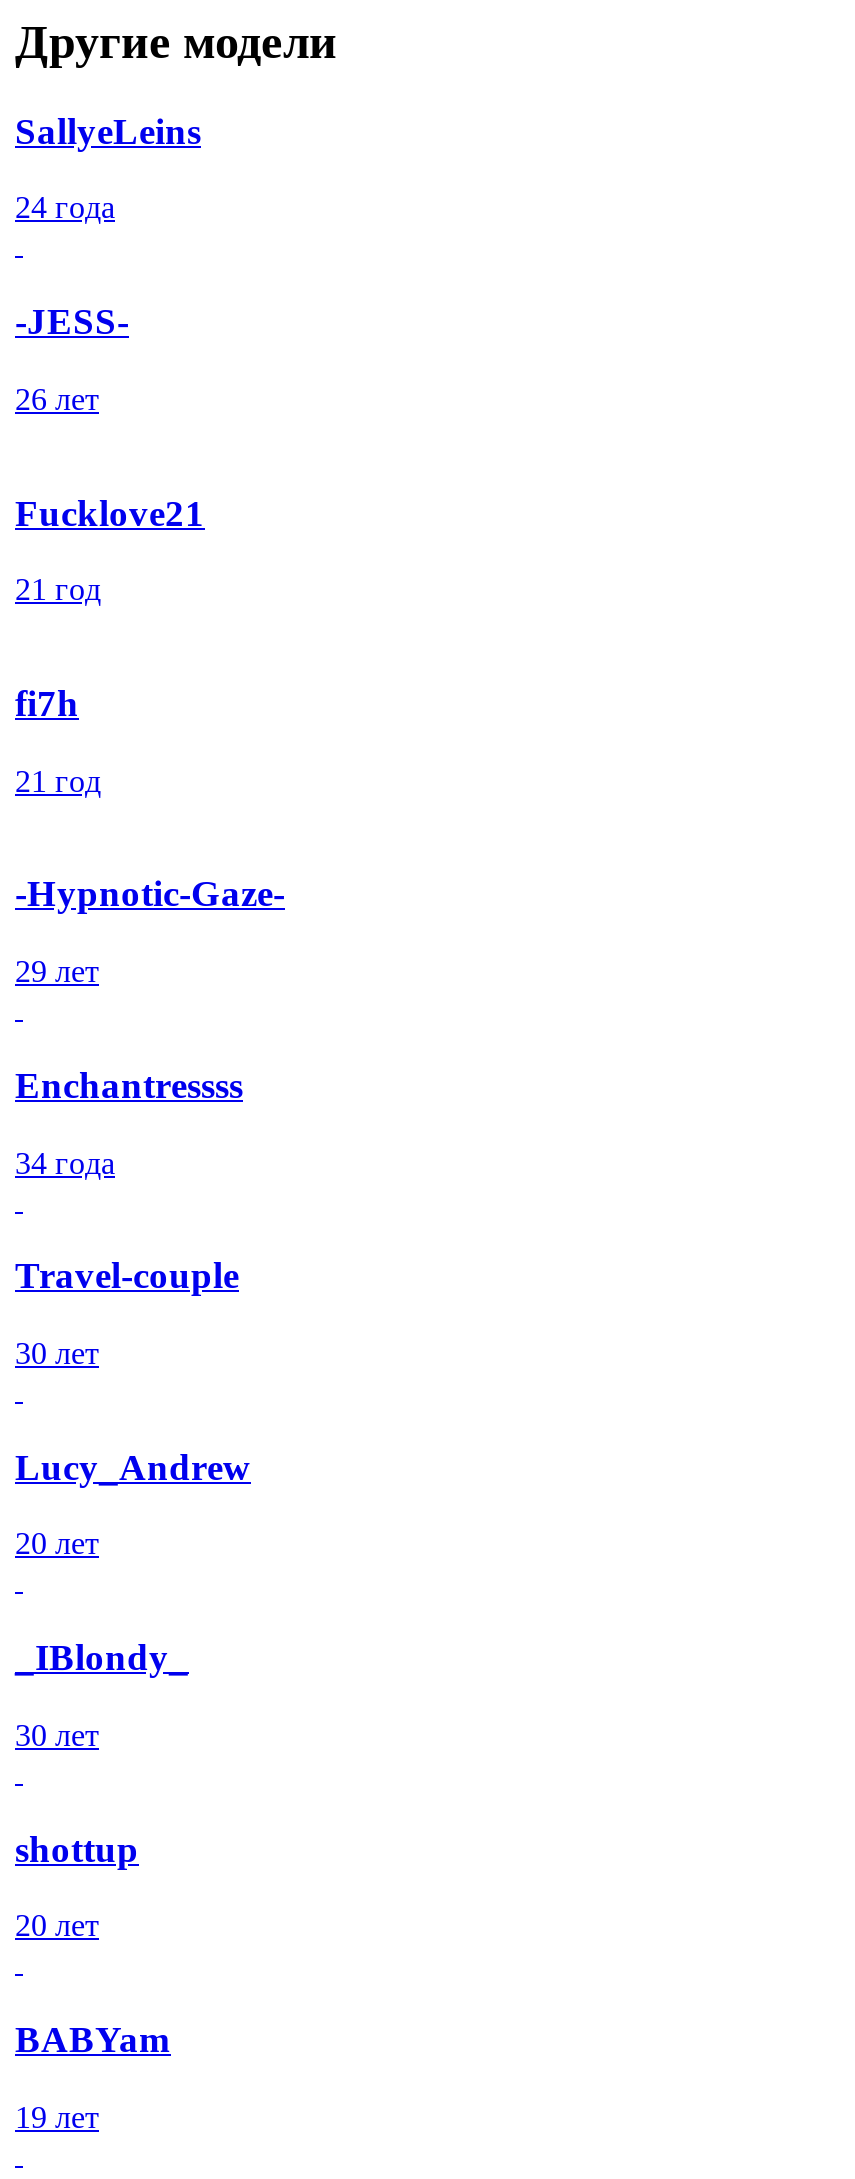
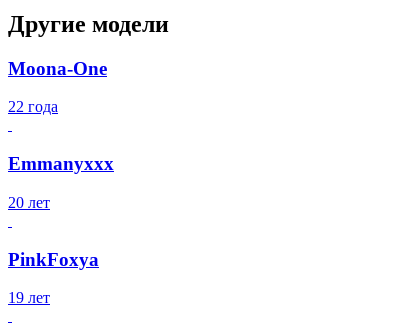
- SallyeLeins
- 24 года
- -JESS-
- 26 лет
- Fucklove21
- 21 год
- fi7h
- 21 год
- -Hypnotic-Gaze-
- 29 лет
- Enchantressss
- 34 года
- Travel-couple
- 30 лет
- Lucy_Andrew
+ Moona-One
+ 22 года
+ Emmanyxxx

- _IBlondy_
- 30 лет
- shottup
- 20 лет
- BABYam
+ PinkFoxya
